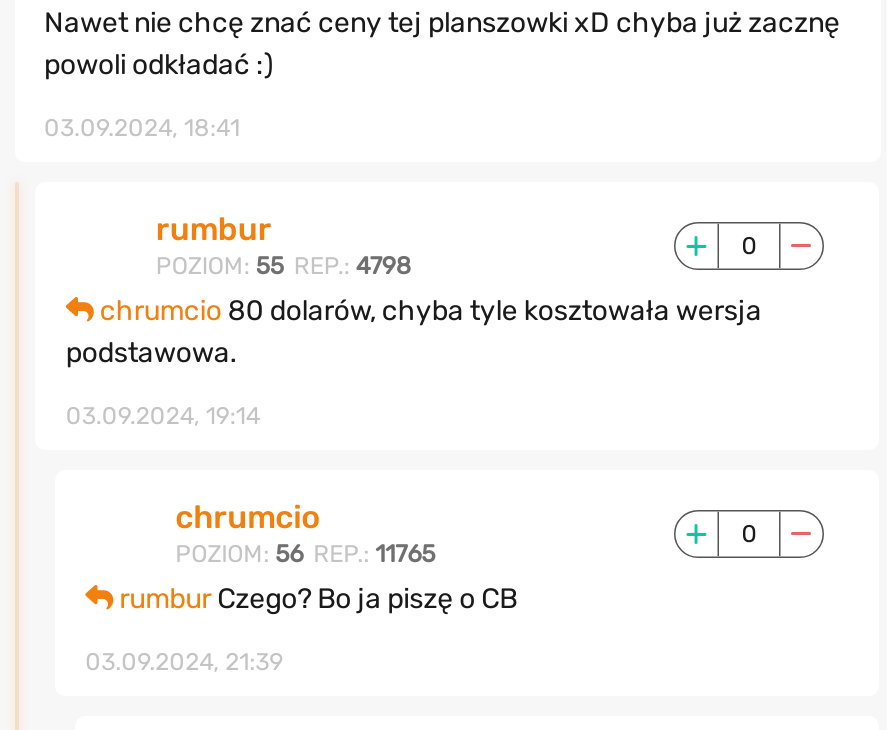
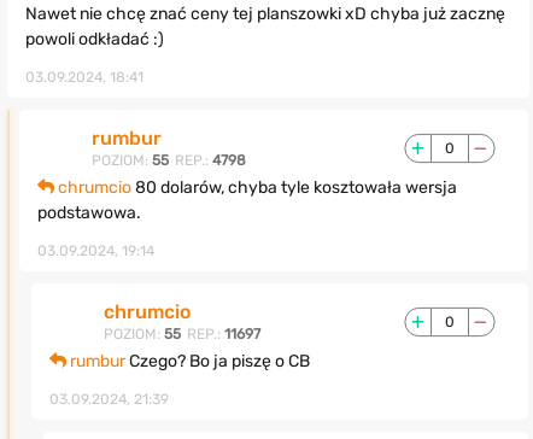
- POZIOM: 56 REP.: 11765
+ POZIOM: 55 REP.: 11697
